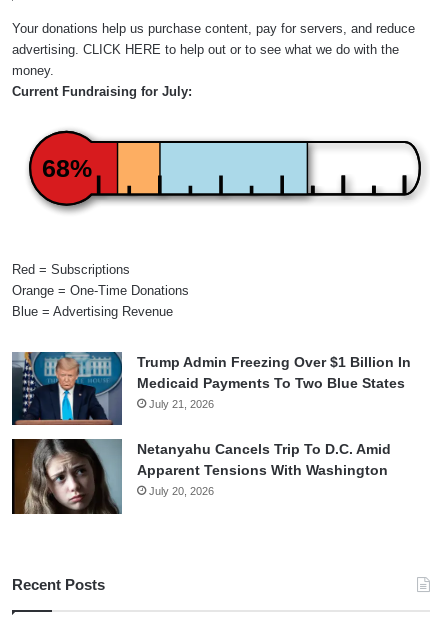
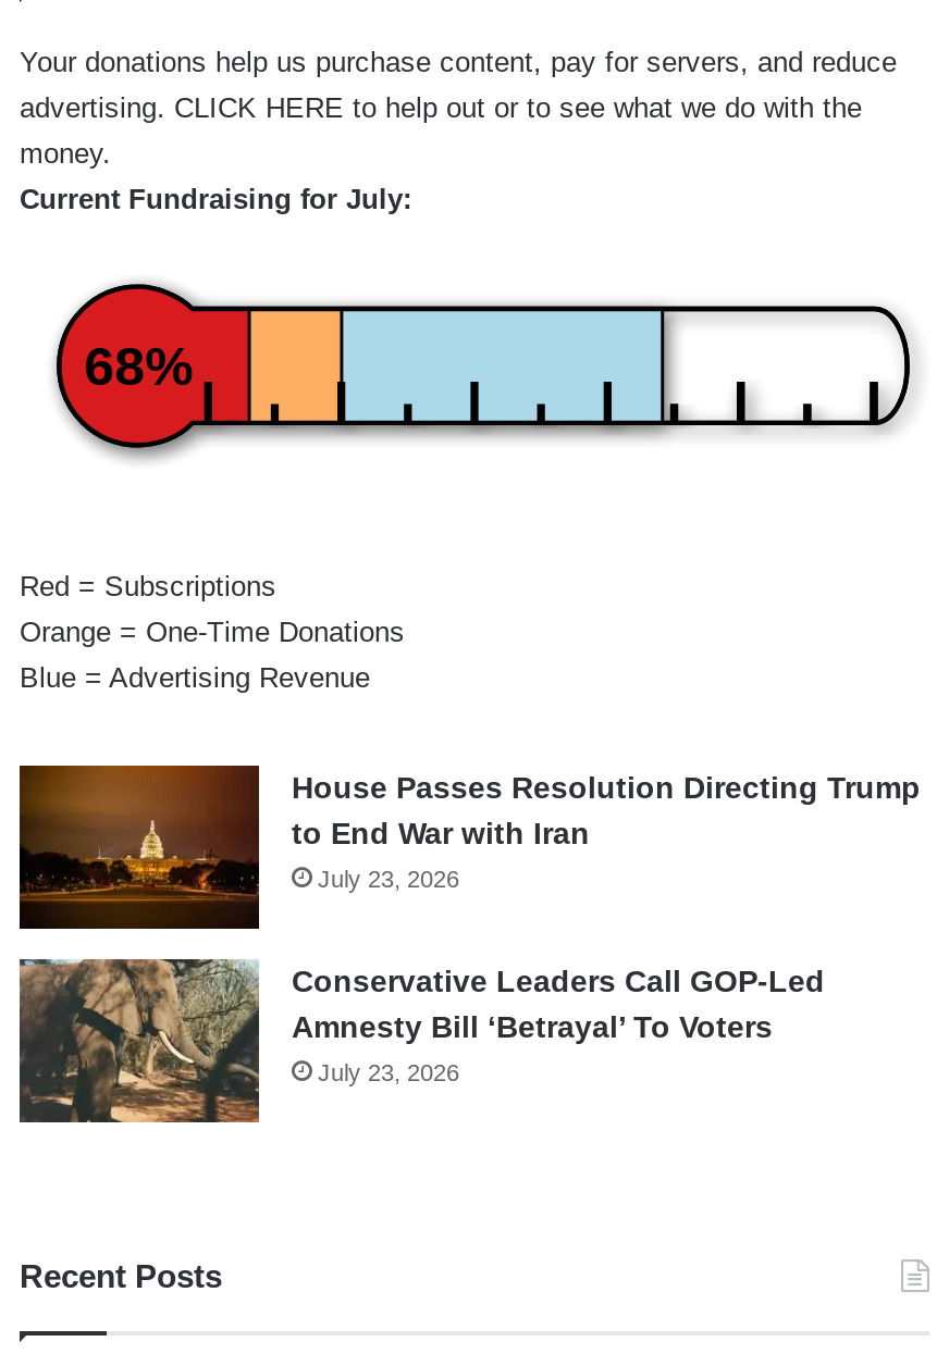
- [image]
- Trump Admin Freezing Over $1 Billion In
- Medicaid Payments To Two Blue States
- July 21, 2026
+ [image]
+ House Passes Resolution Directing Trump
+ to End War with Iran
+ July 23, 2026

- [image]
- Netanyahu Cancels Trip To D.C. Amid
- Apparent Tensions With Washington
- July 20, 2026
+ [image]
+ Conservative Leaders Call GOP-Led
+ Amnesty Bill ‘Betrayal’ To Voters
+ July 23, 2026
